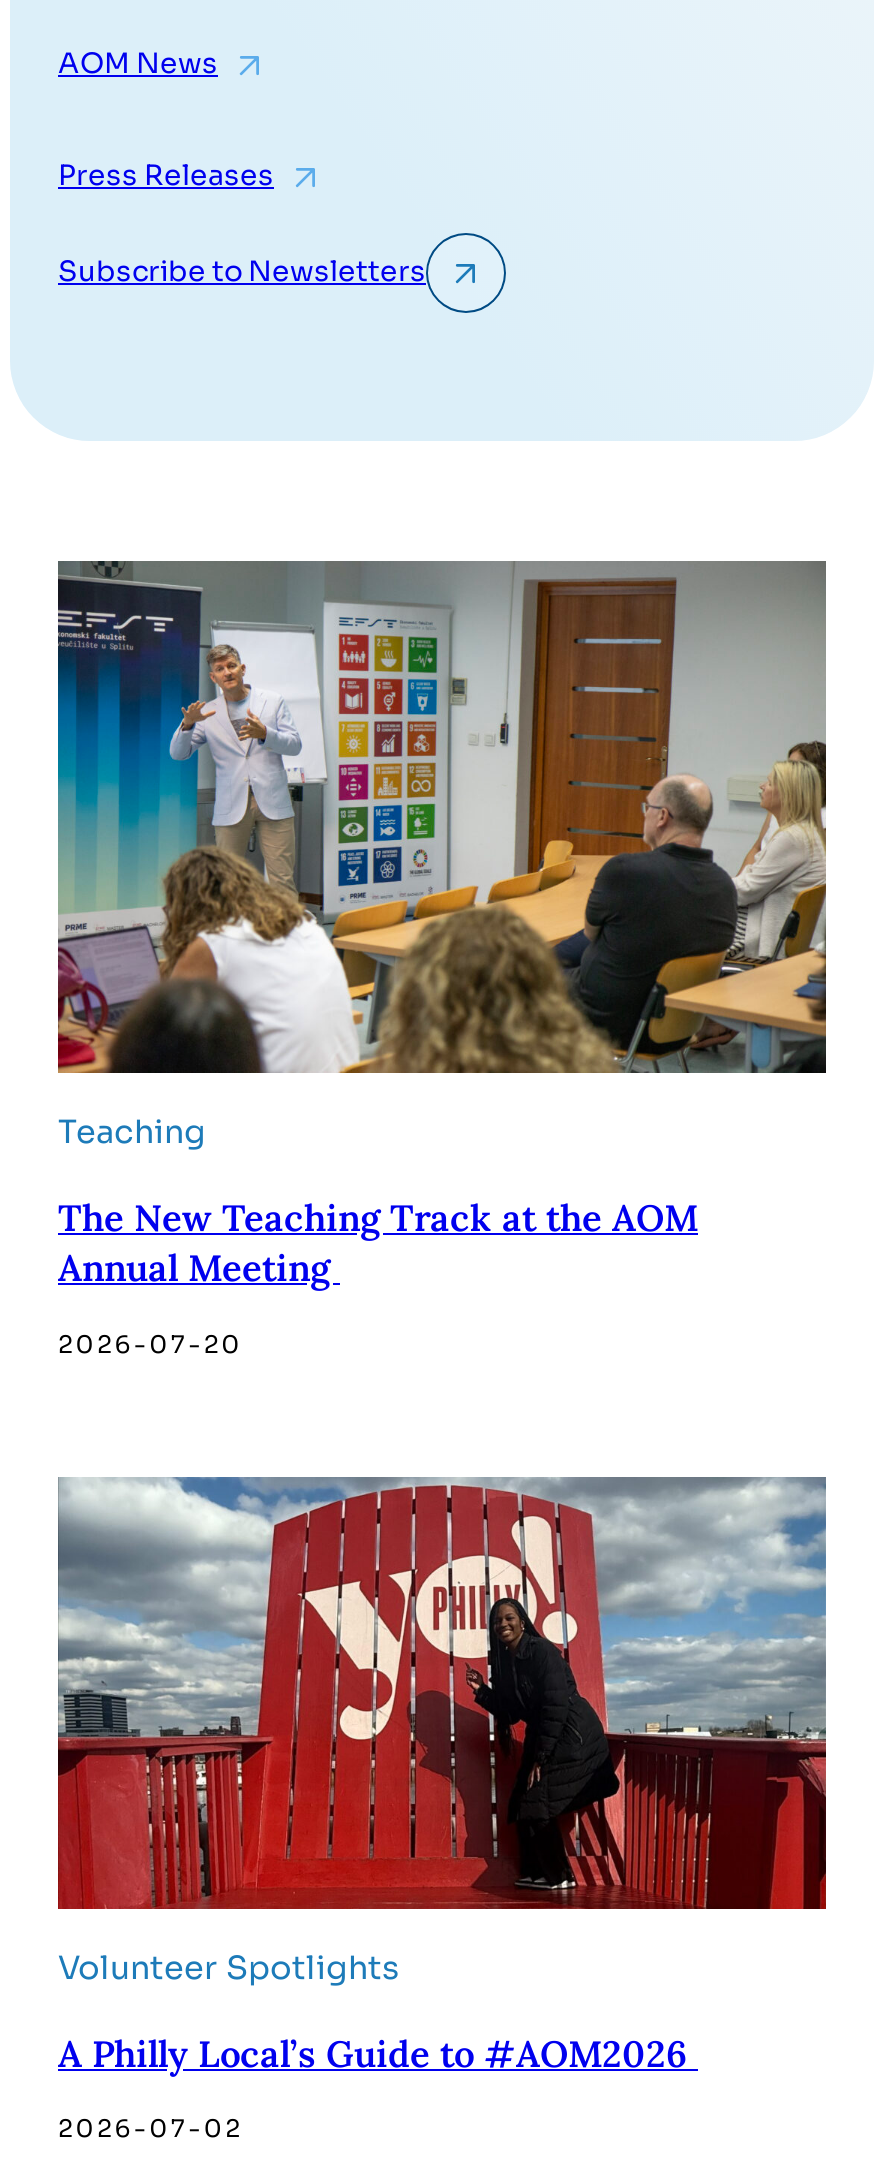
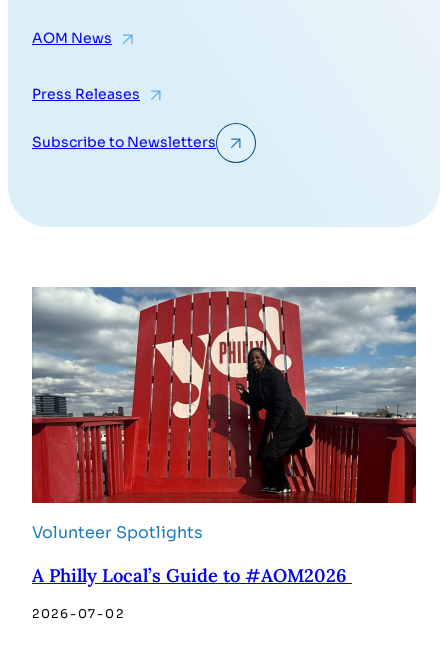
- [image]
- Teaching
- The New Teaching Track at the AOM
- Annual Meeting
- 2026-07-20
